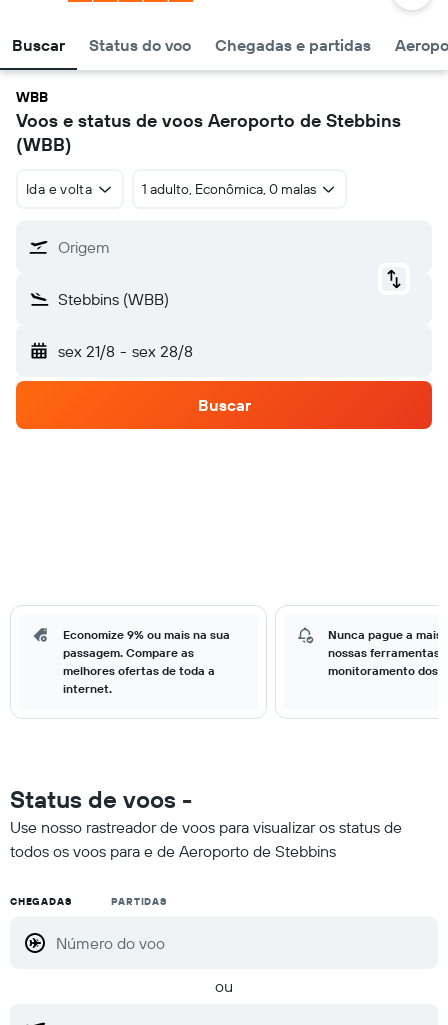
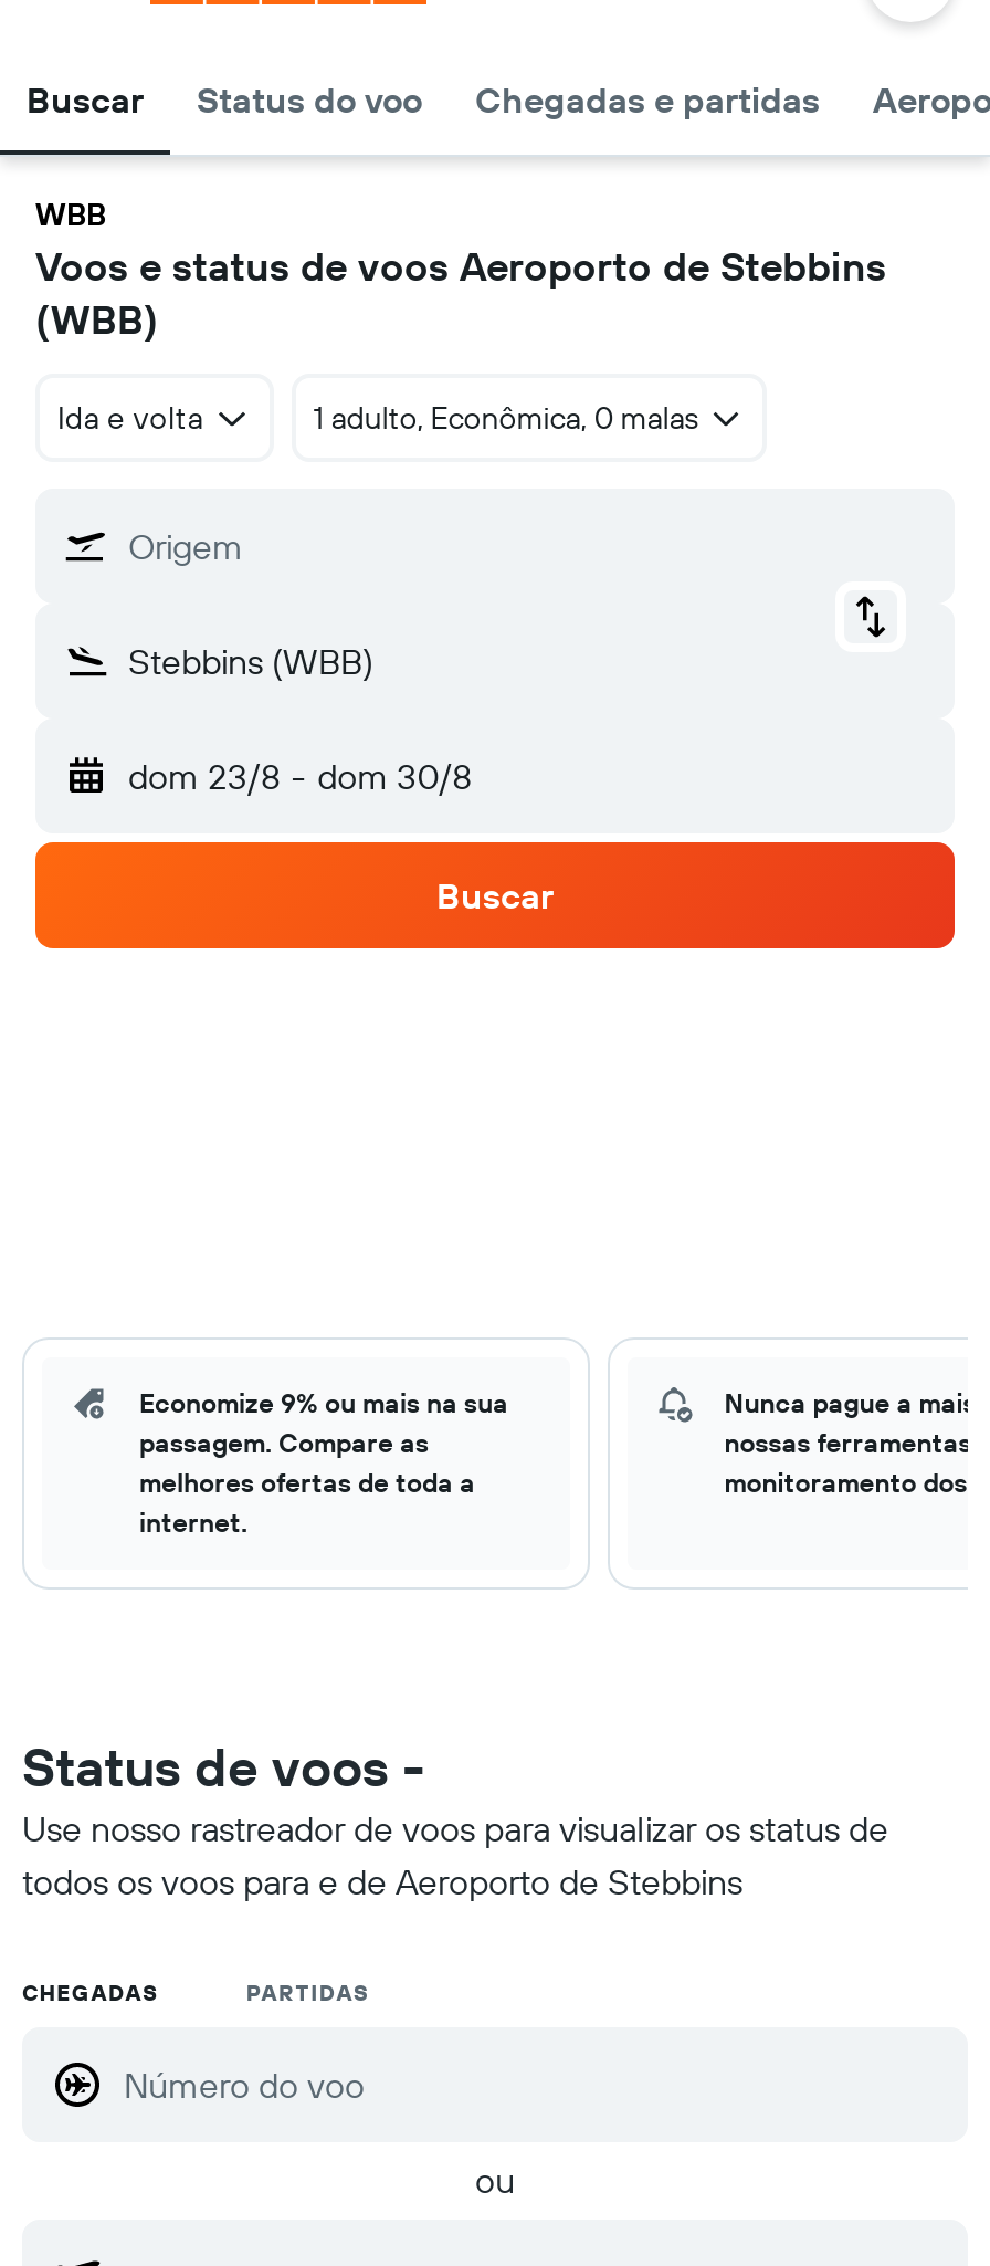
- sex 21/8 - sex 28/8
+ dom 23/8 - dom 30/8
